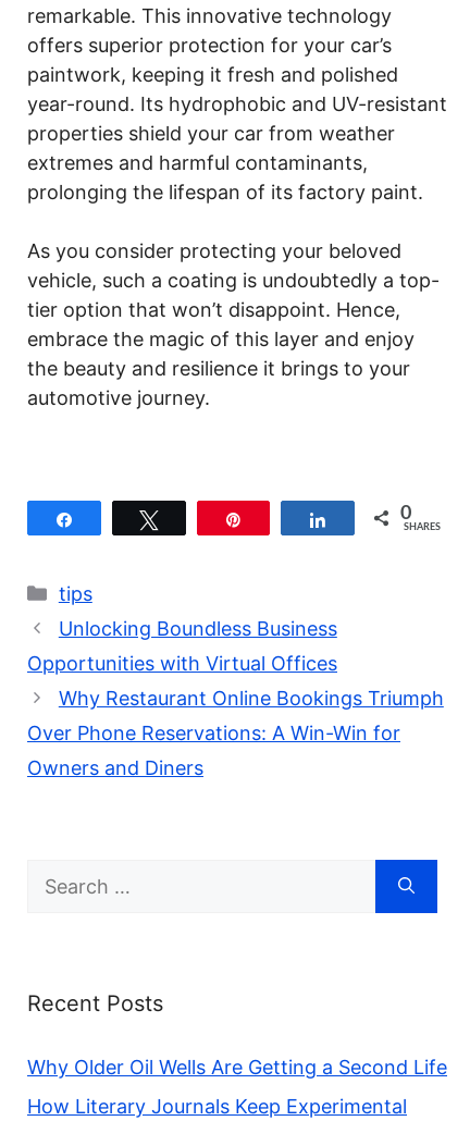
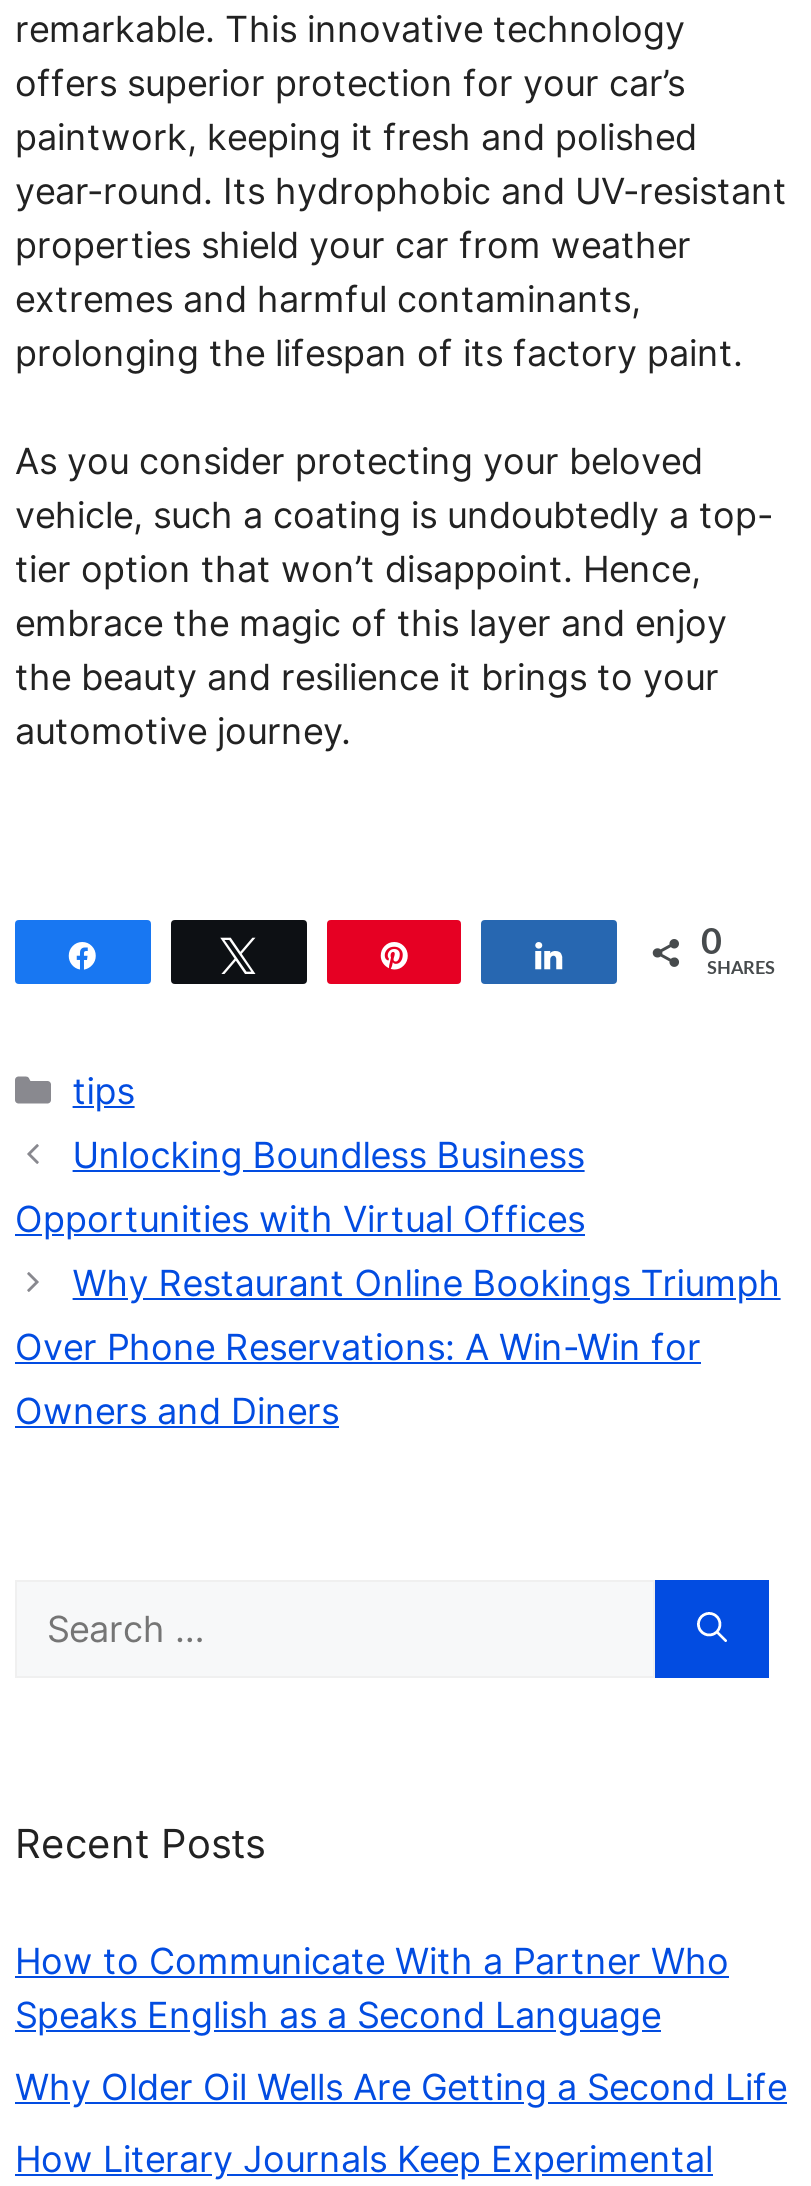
+ How to Communicate With a Partner Who
+ Speaks English as a Second Language
